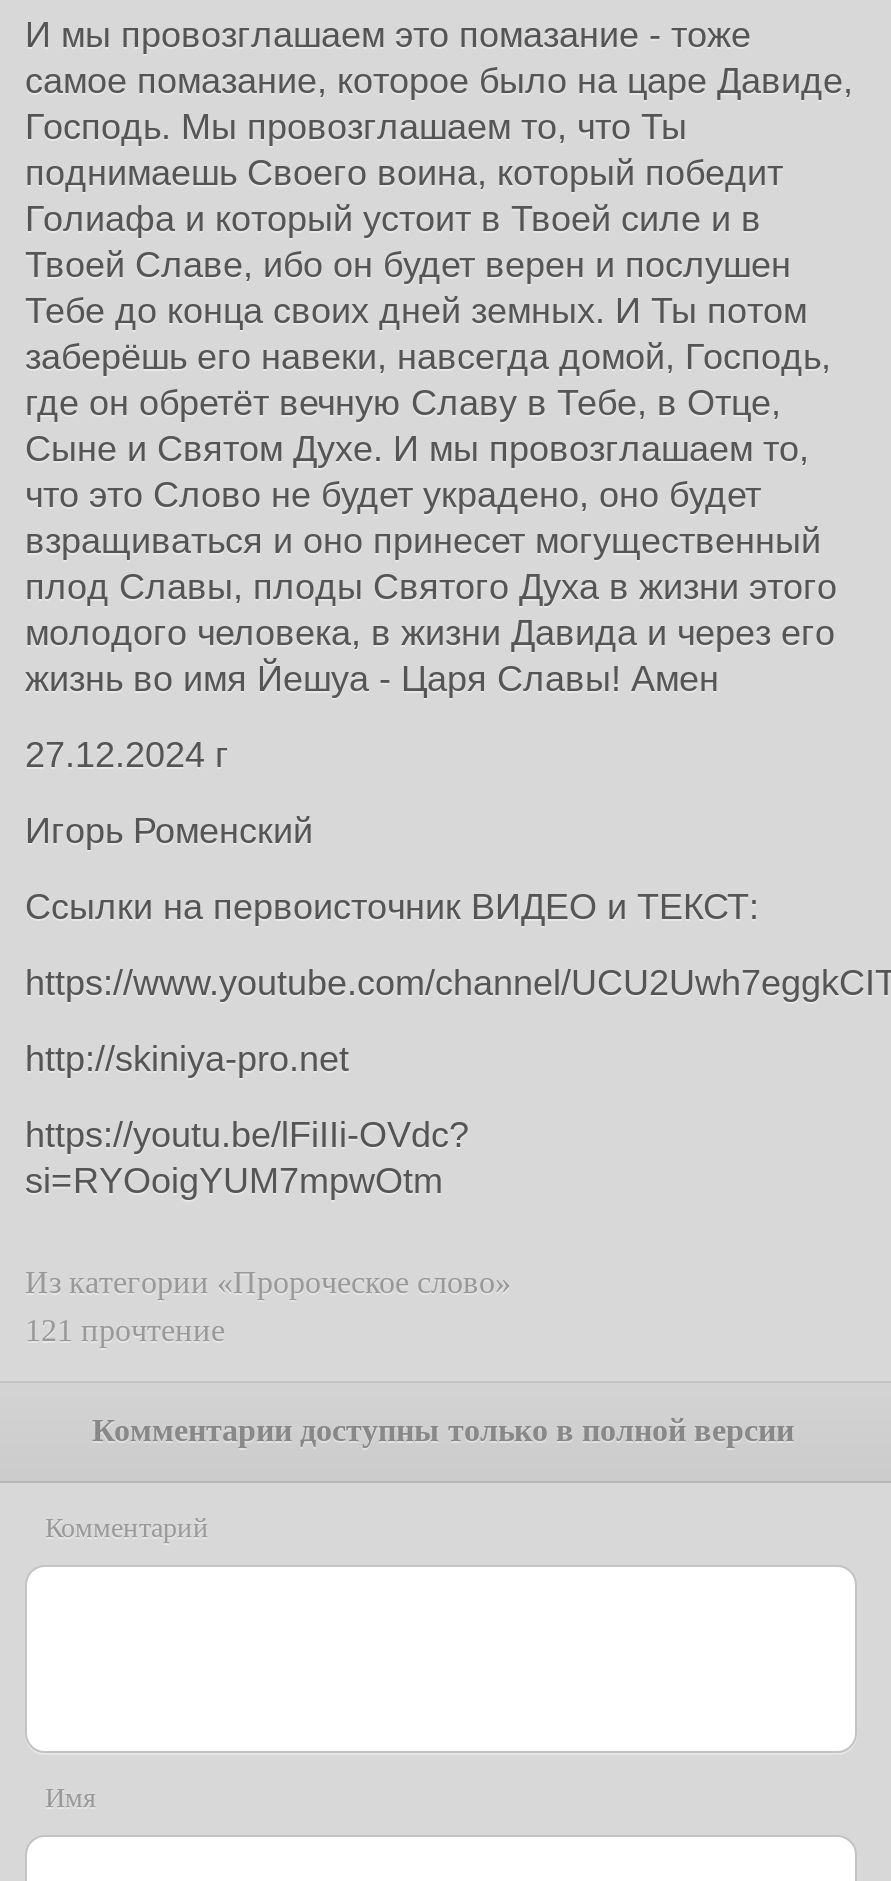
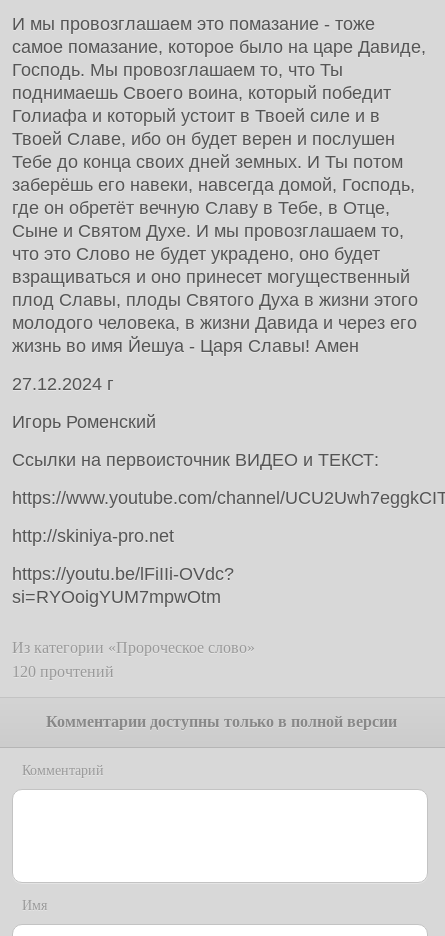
- 121 прочтение
+ 120 прочтений
